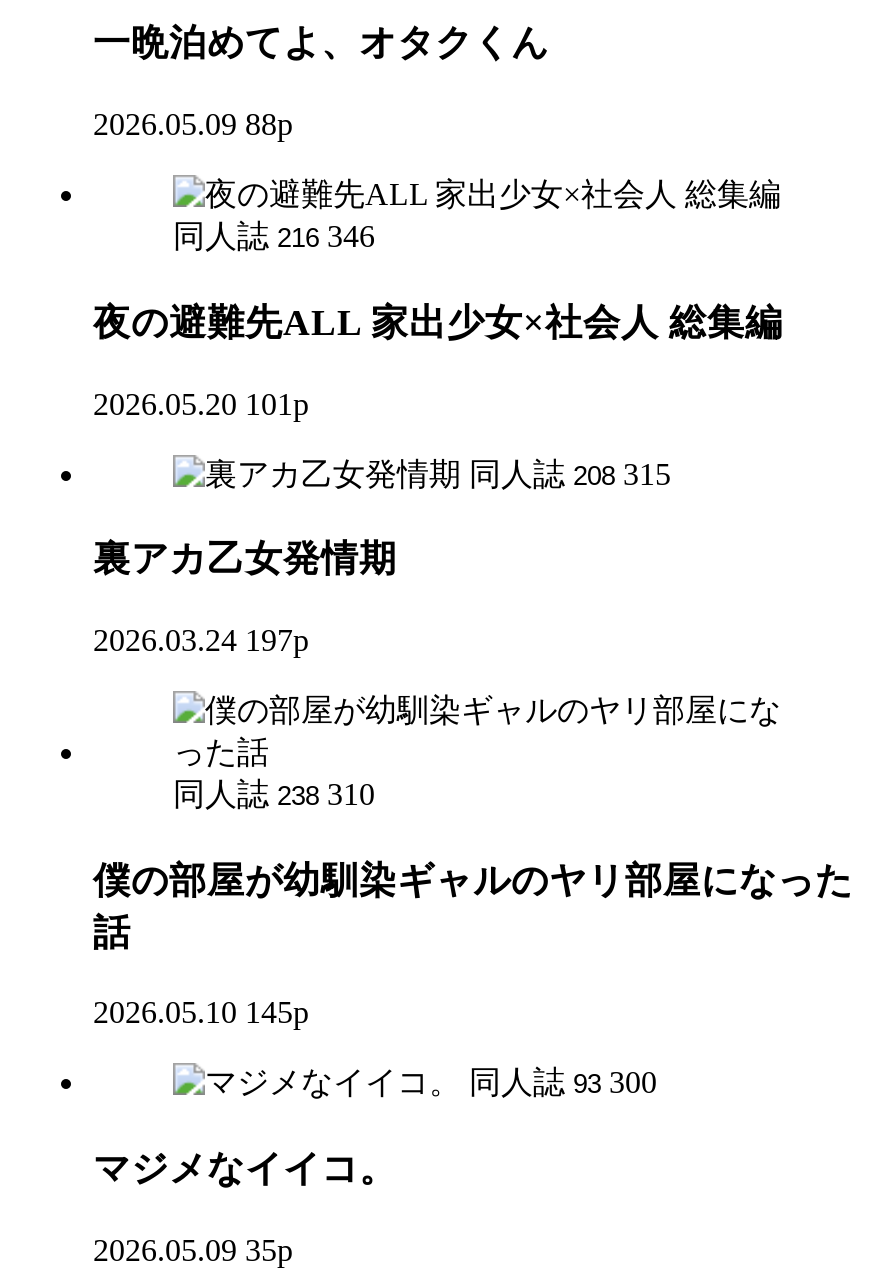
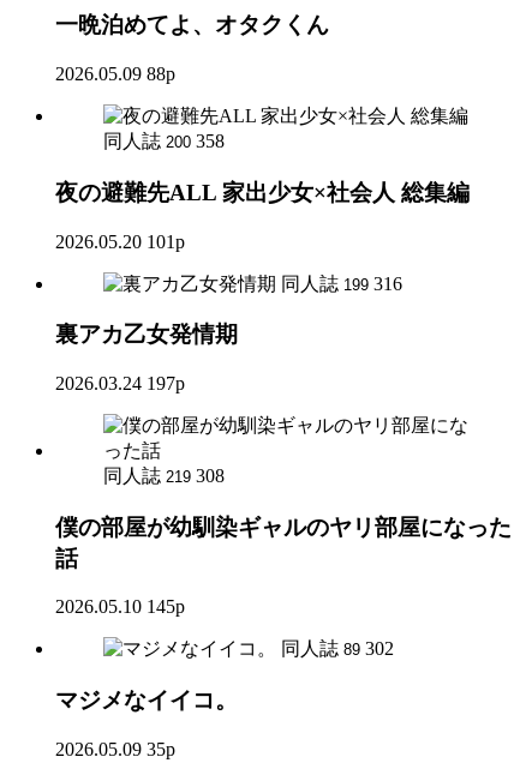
- 同人誌 216 346
+ 同人誌 200 358

- 同人誌 208 315
+ 同人誌 199 316

- 同人誌 238 310
+ 同人誌 219 308

- 同人誌 93 300
+ 同人誌 89 302
